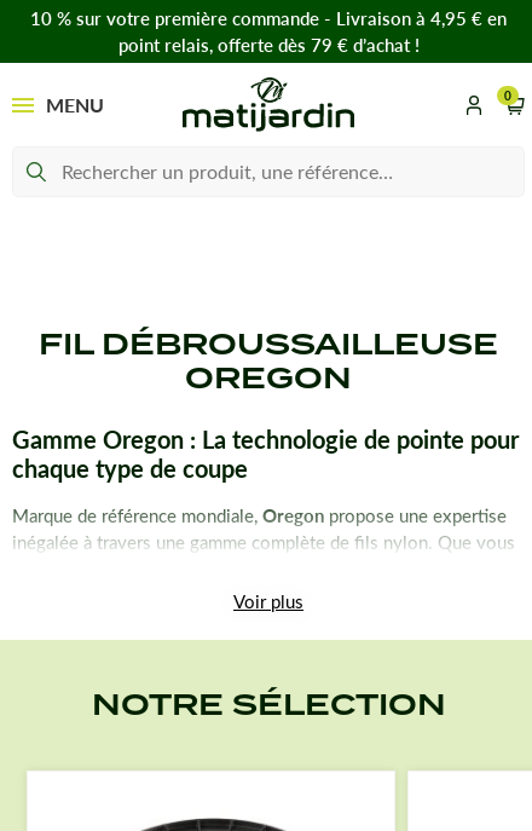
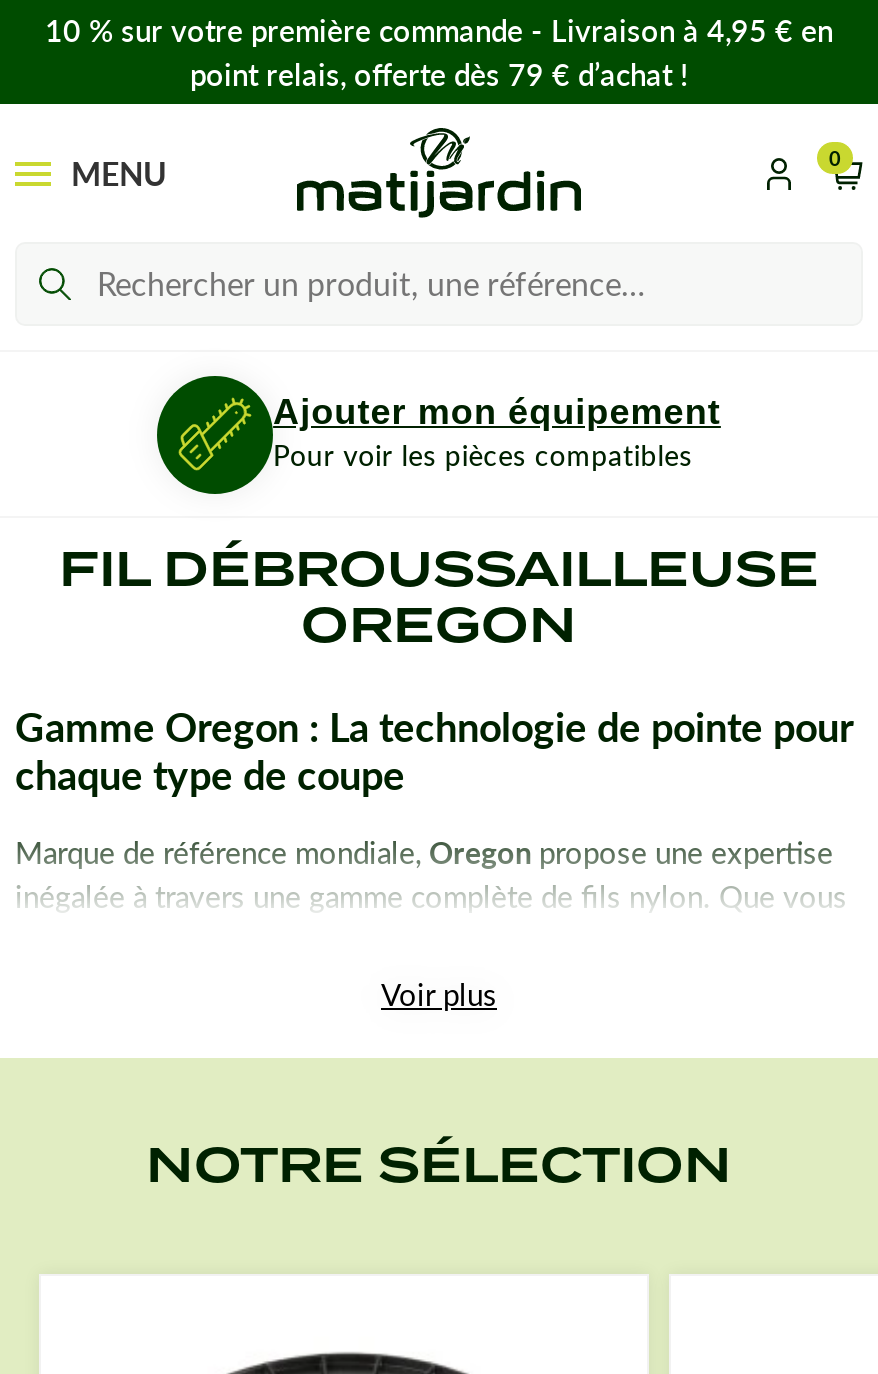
+ [image]
+ Ajouter mon équipement
+ Pour voir les pièces compatibles
